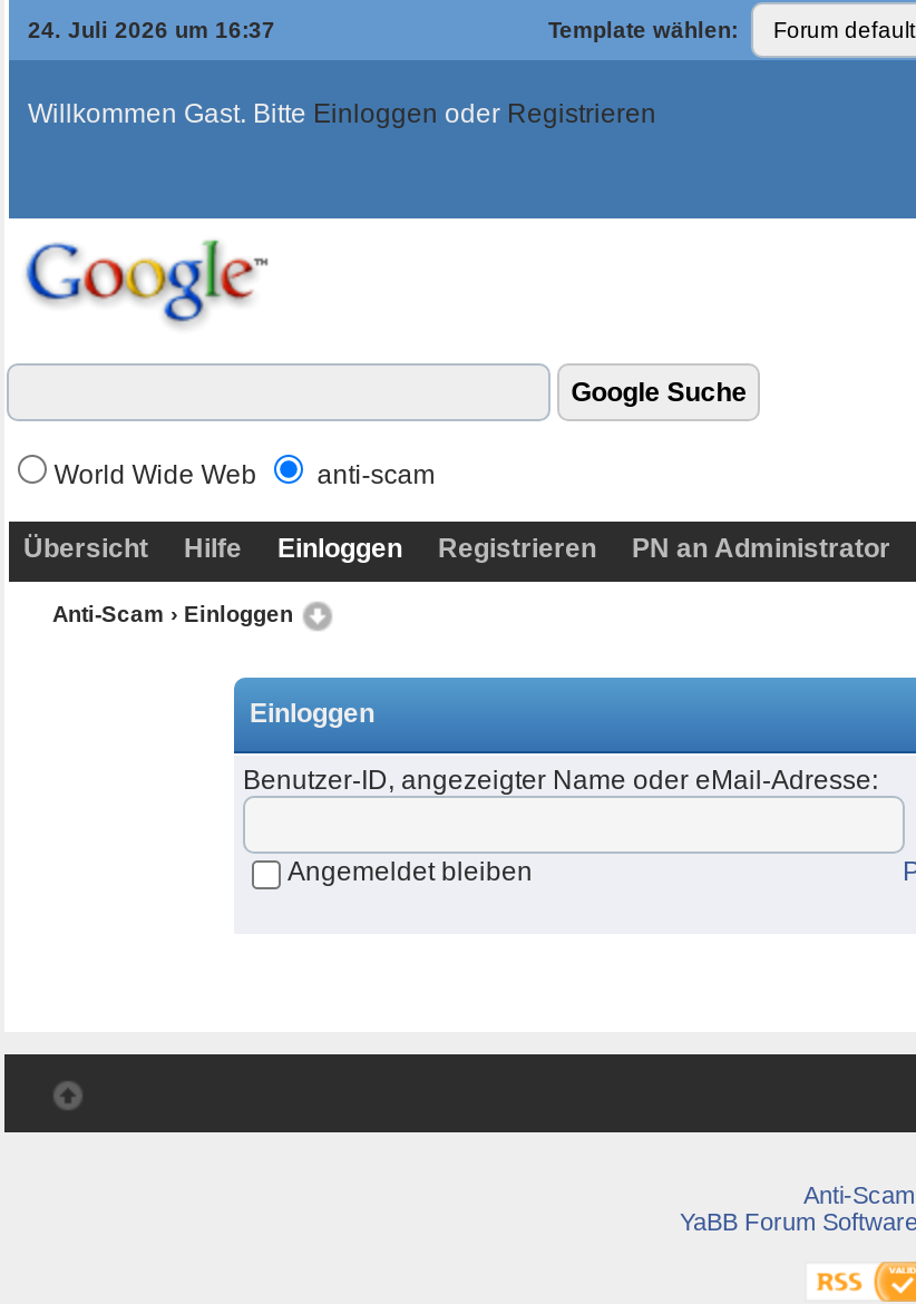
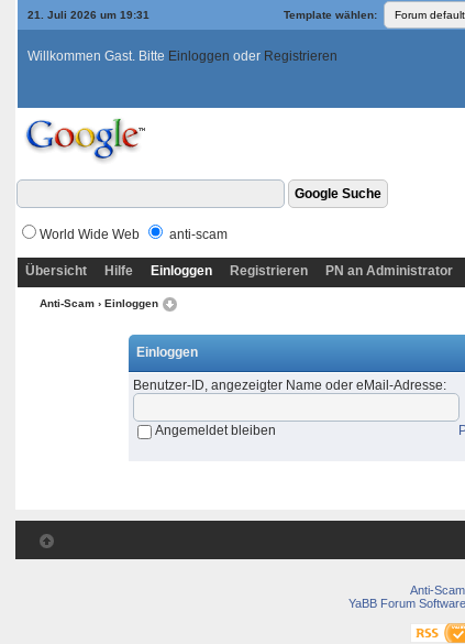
- 24. Juli 2026 um 16:37
+ 21. Juli 2026 um 19:31
